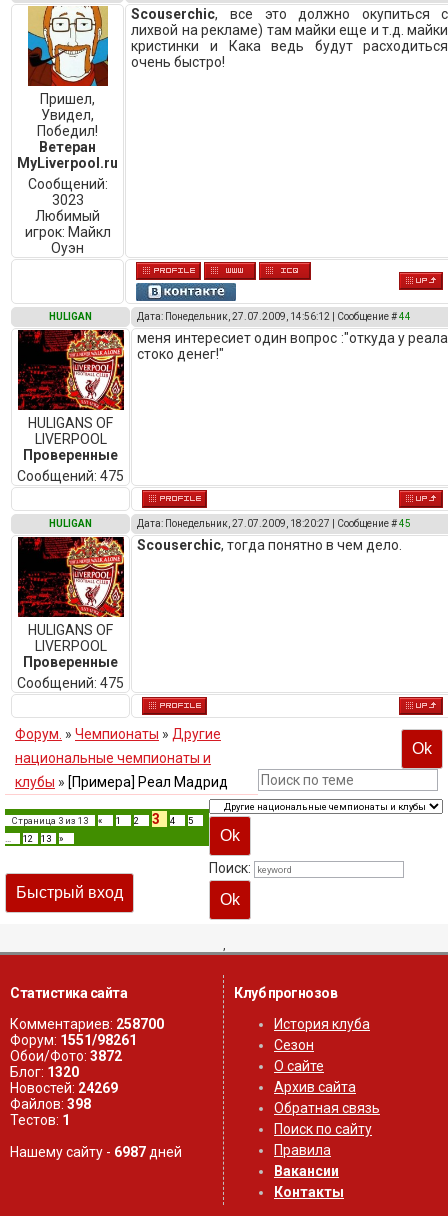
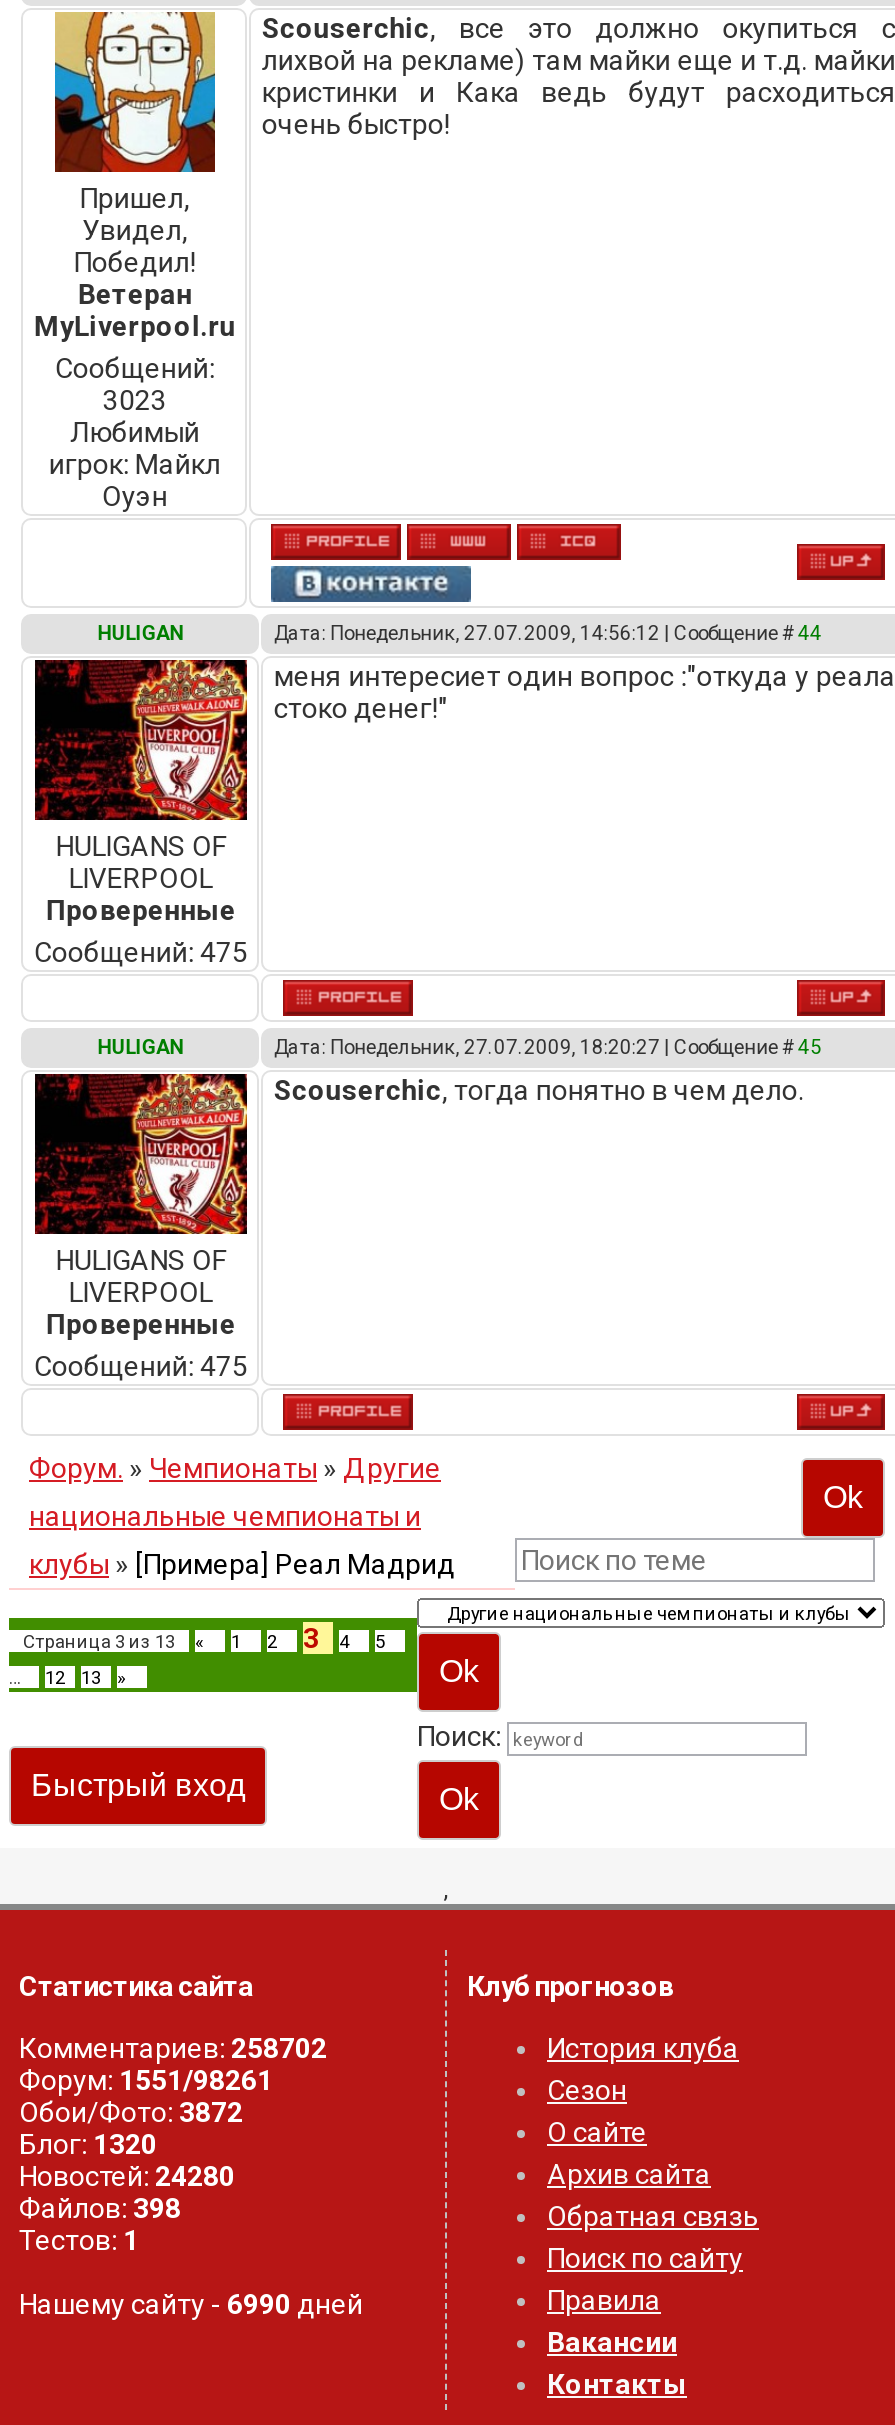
- Комментариев: 258700
+ Комментариев: 258702

- Новостей: 24269
+ Новостей: 24280

- Нашему сайту - 6987 дней
+ Нашему сайту - 6990 дней
